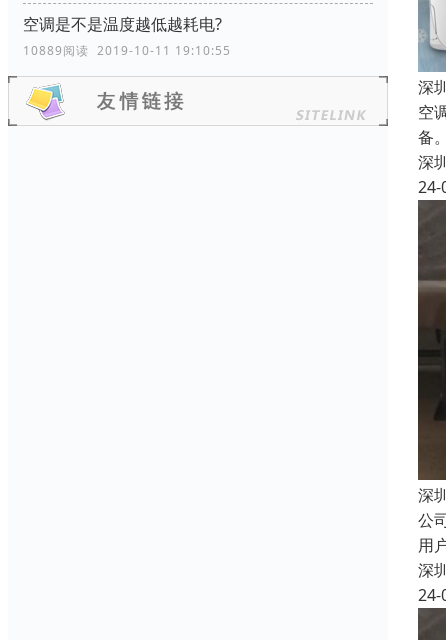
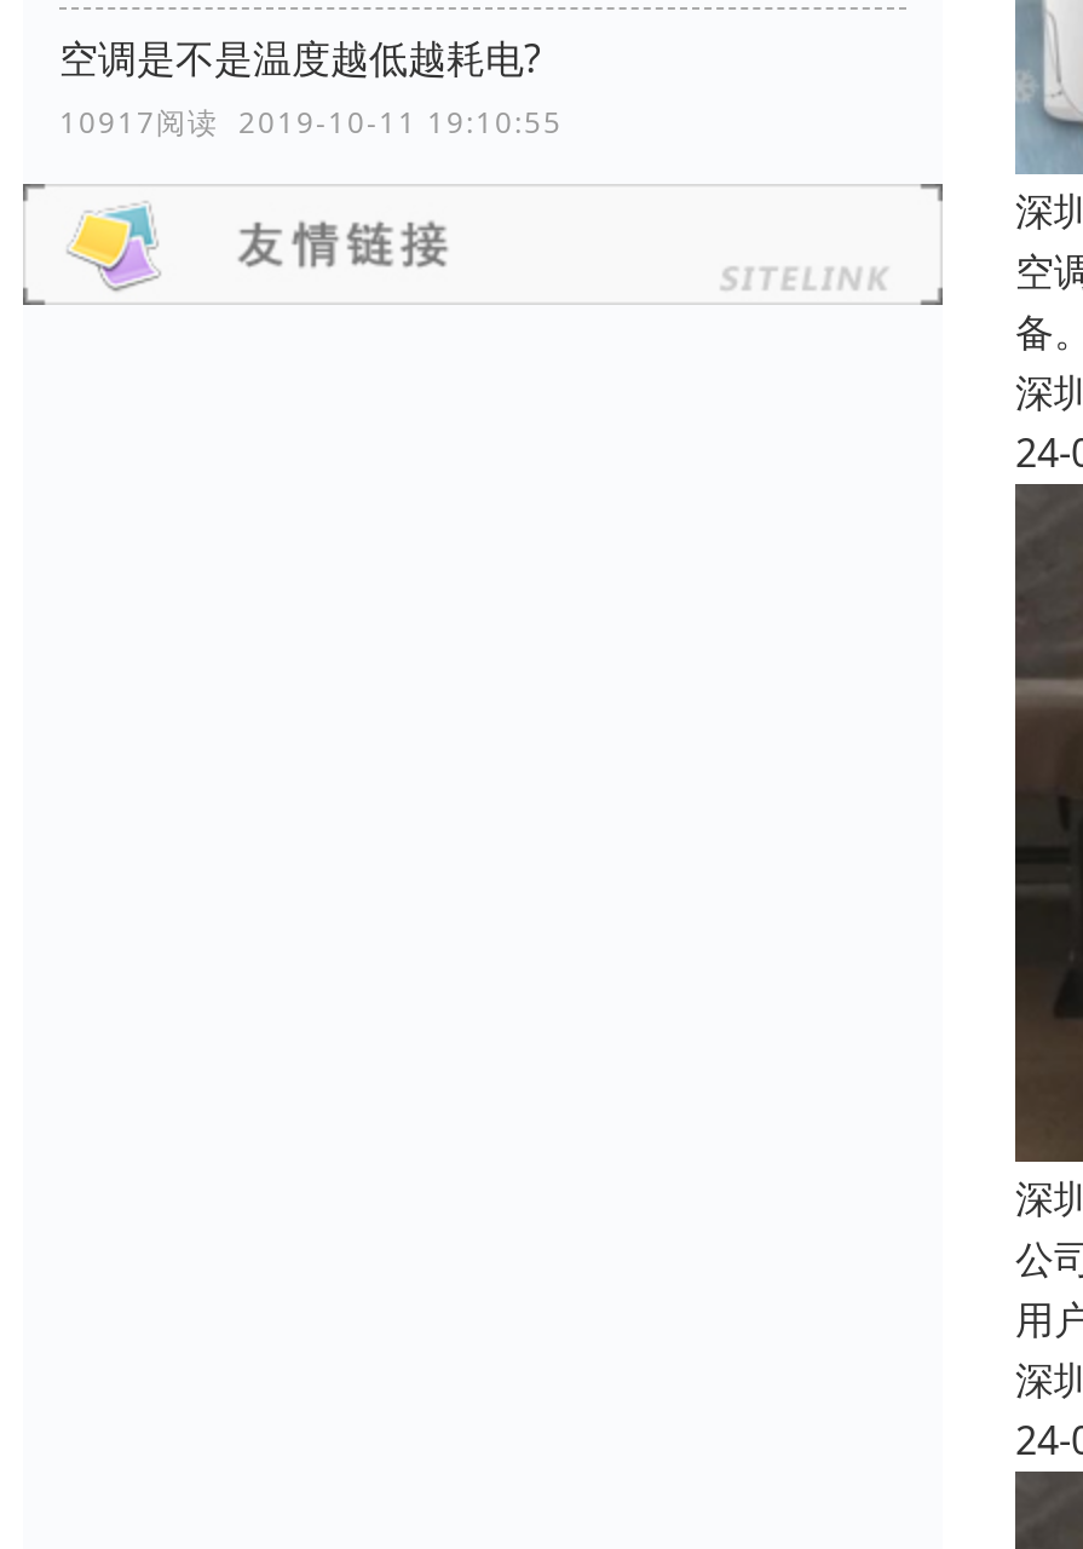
- 10889阅读 2019-10-11 19:10:55
+ 10917阅读 2019-10-11 19:10:55
